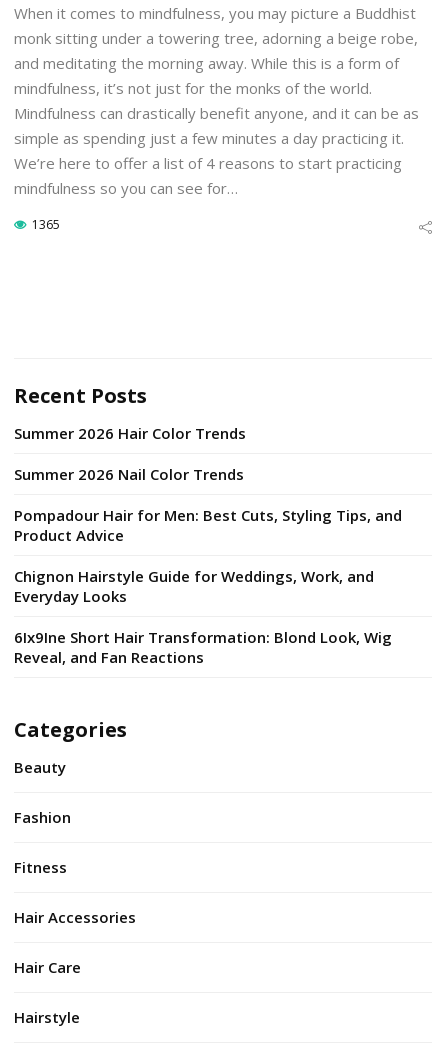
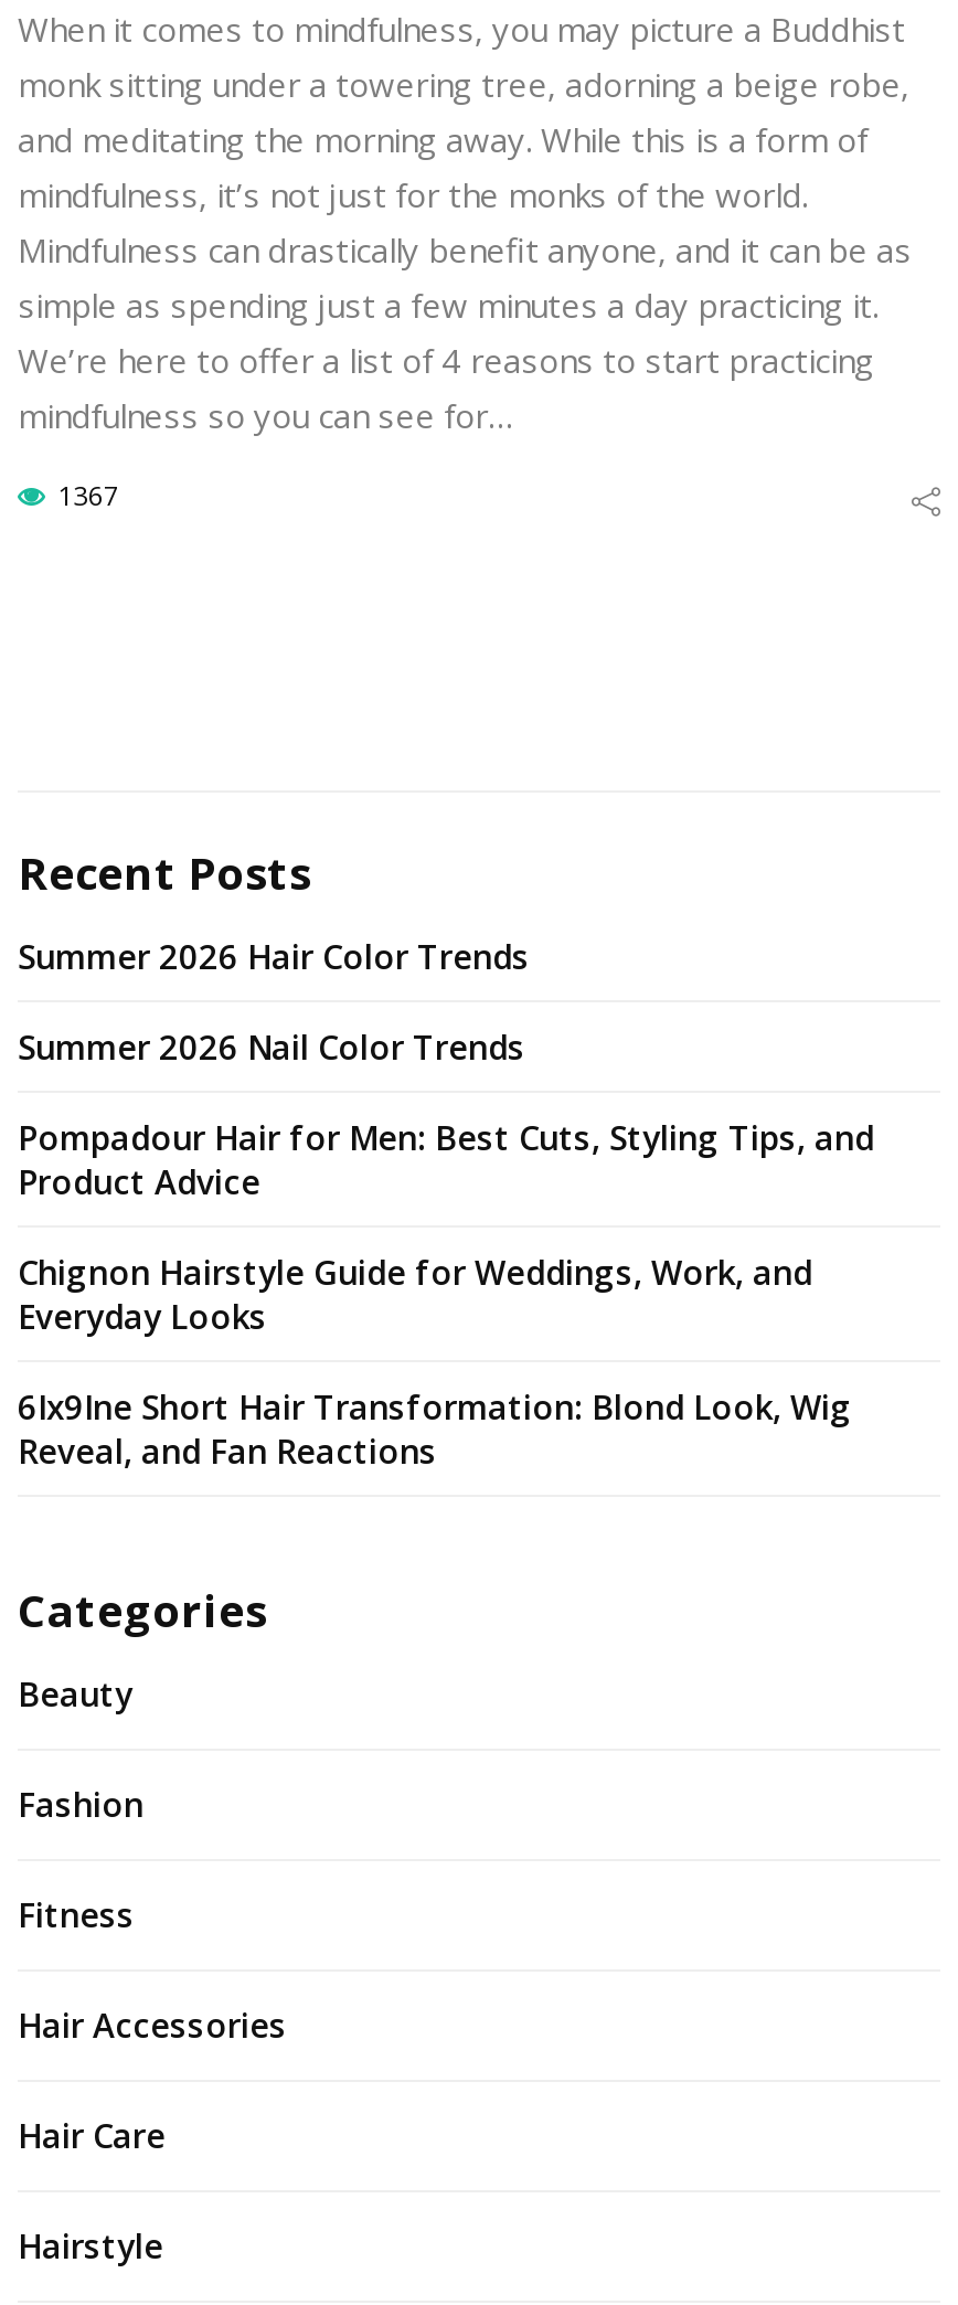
- 1365
+ 1367
